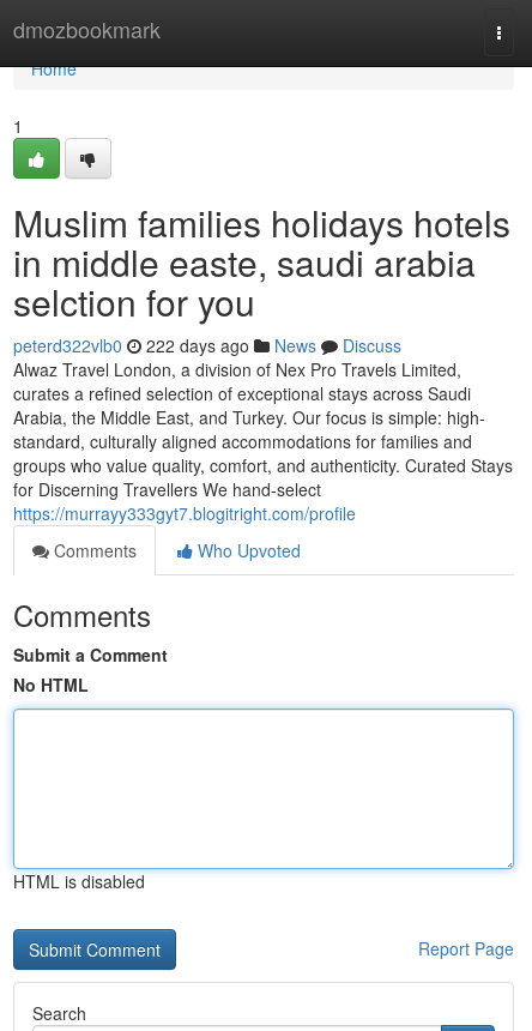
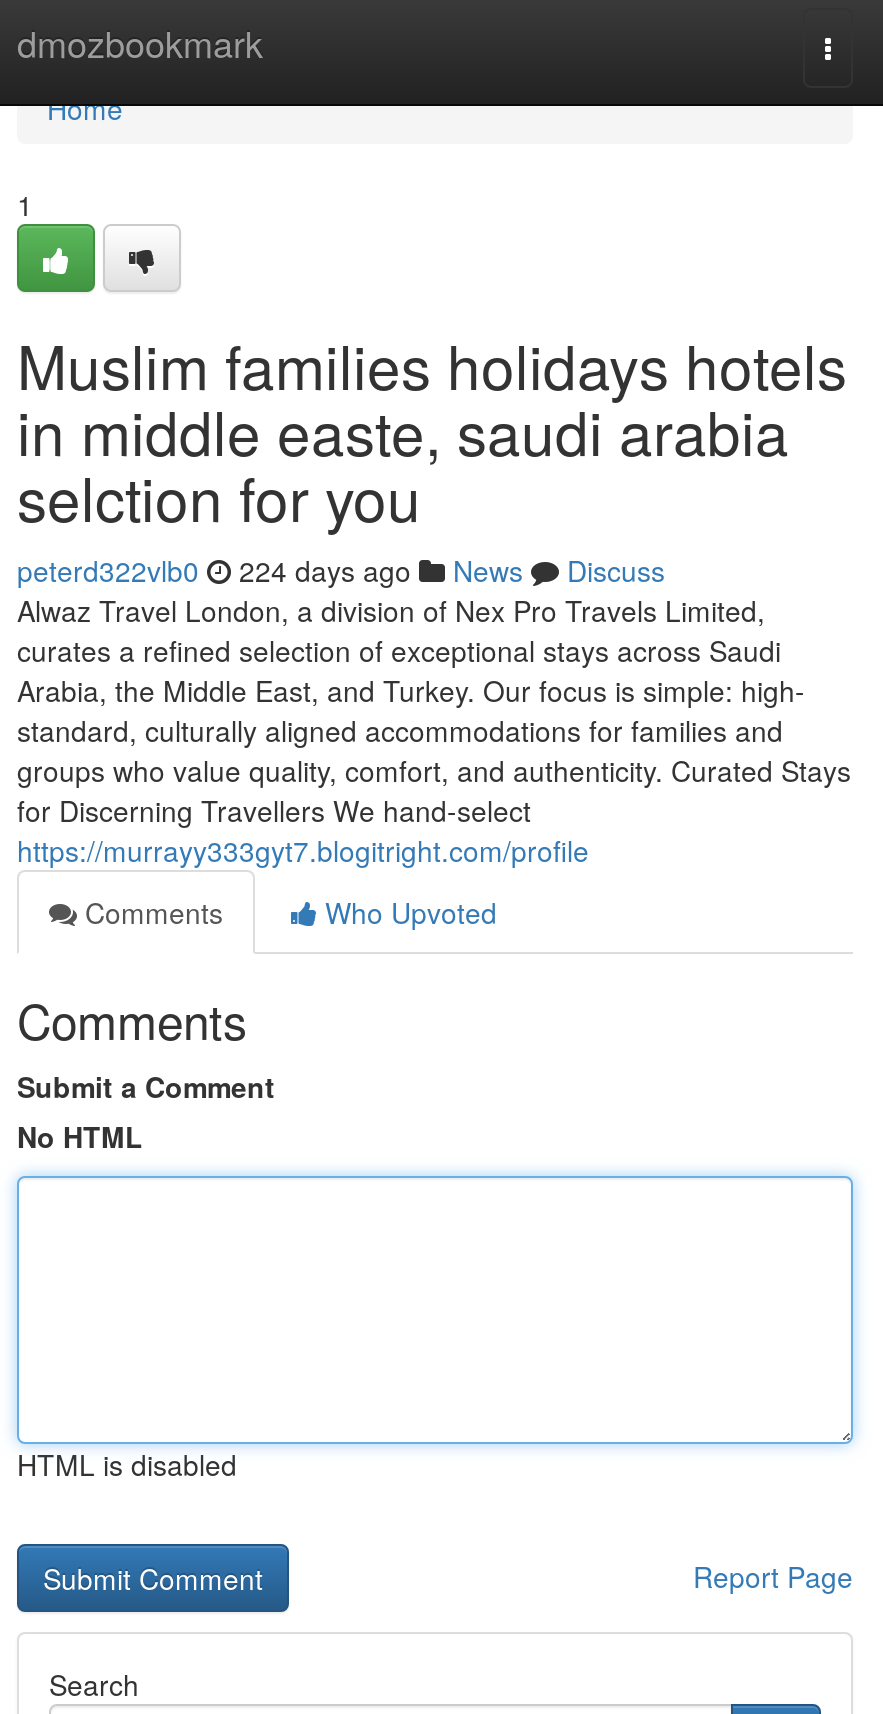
- peterd322vlb0 222 days ago News Discuss
+ peterd322vlb0 224 days ago News Discuss
